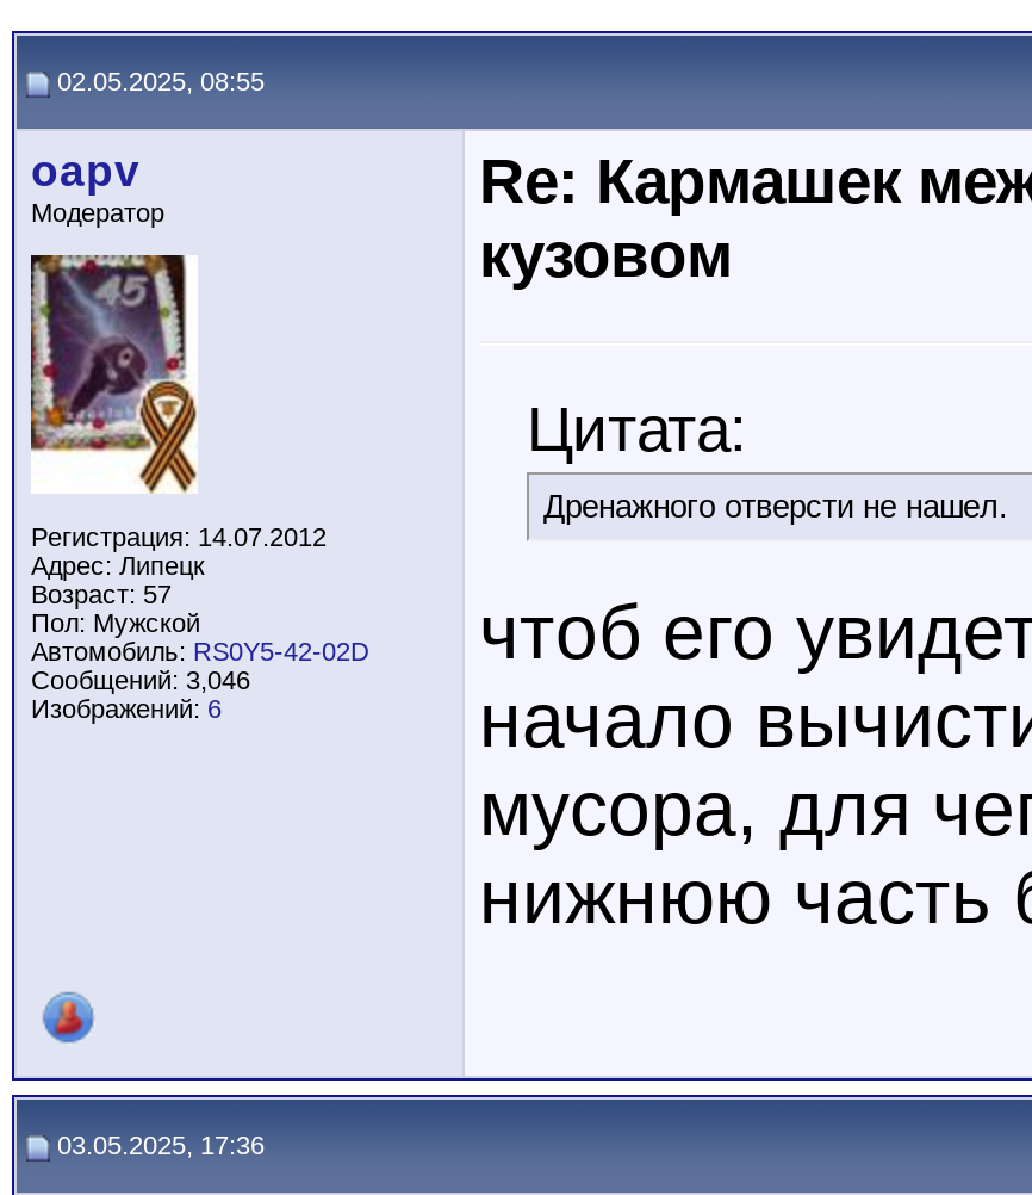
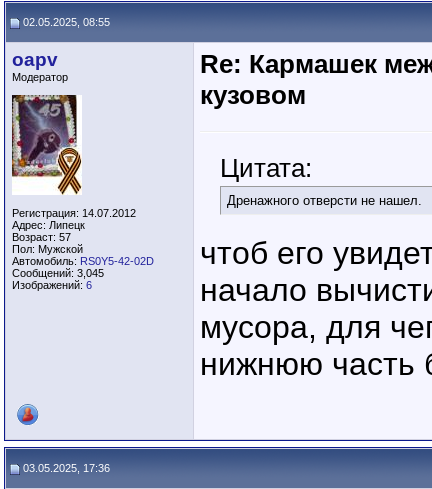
- Сообщений: 3,046
+ Сообщений: 3,045
